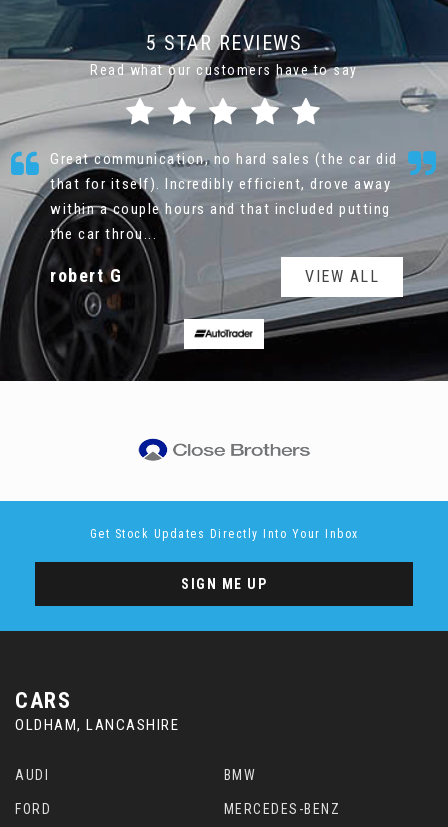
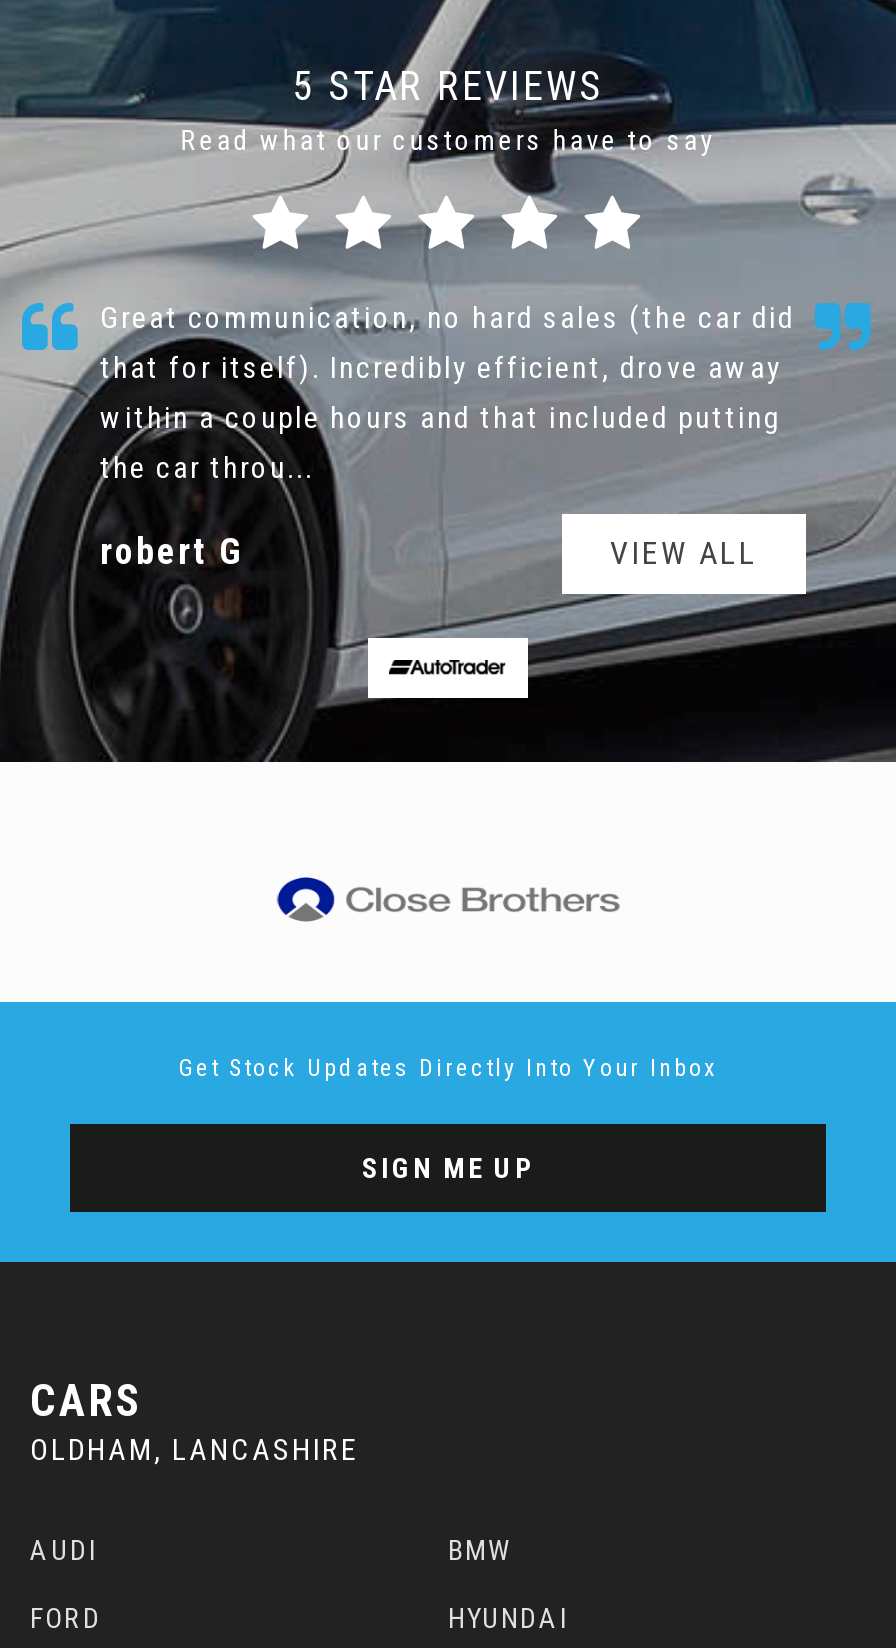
- MERCEDES-BENZ
+ HYUNDAI
